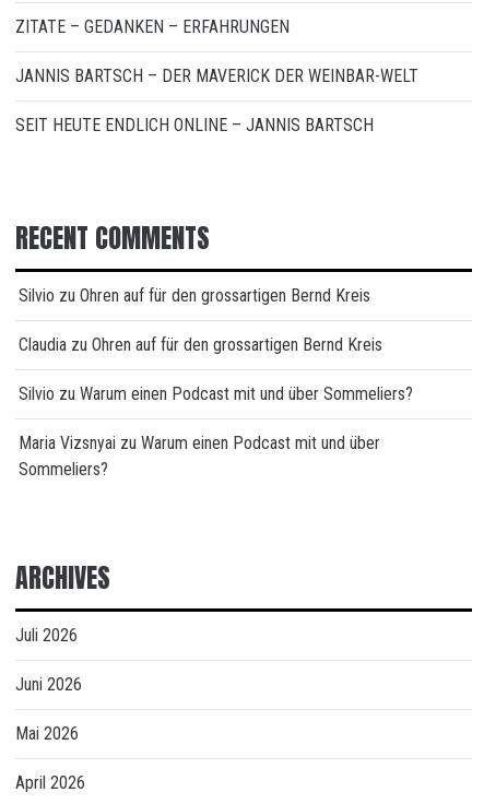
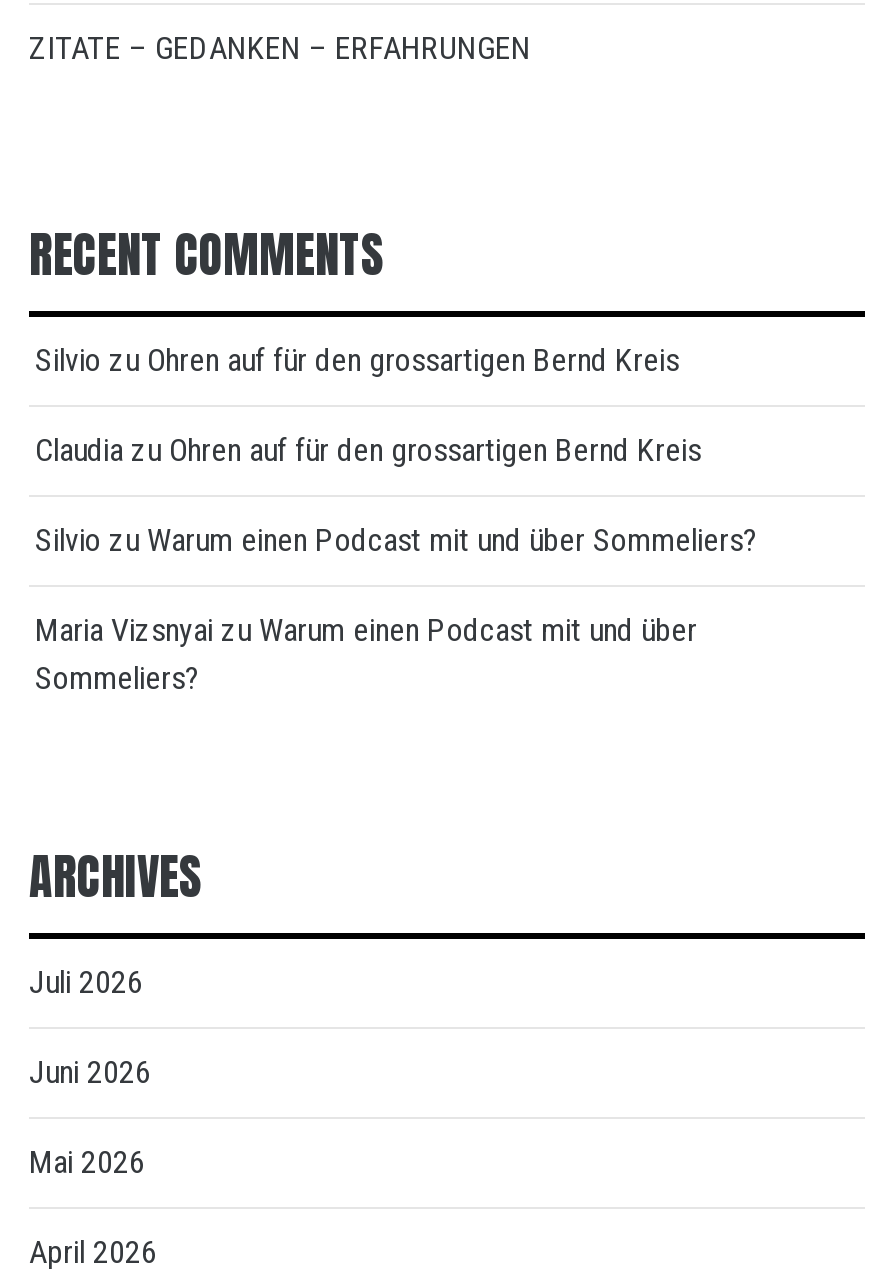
- JANNIS BARTSCH – DER MAVERICK DER WEINBAR-WELT
- SEIT HEUTE ENDLICH ONLINE – JANNIS BARTSCH
